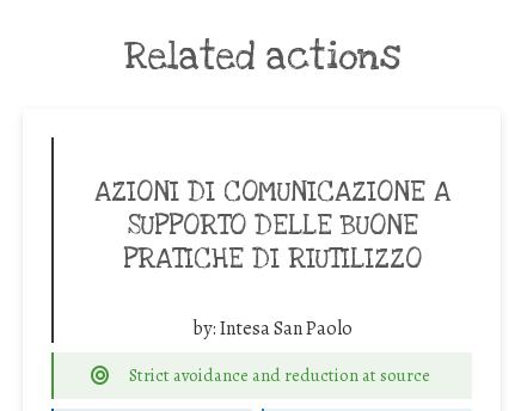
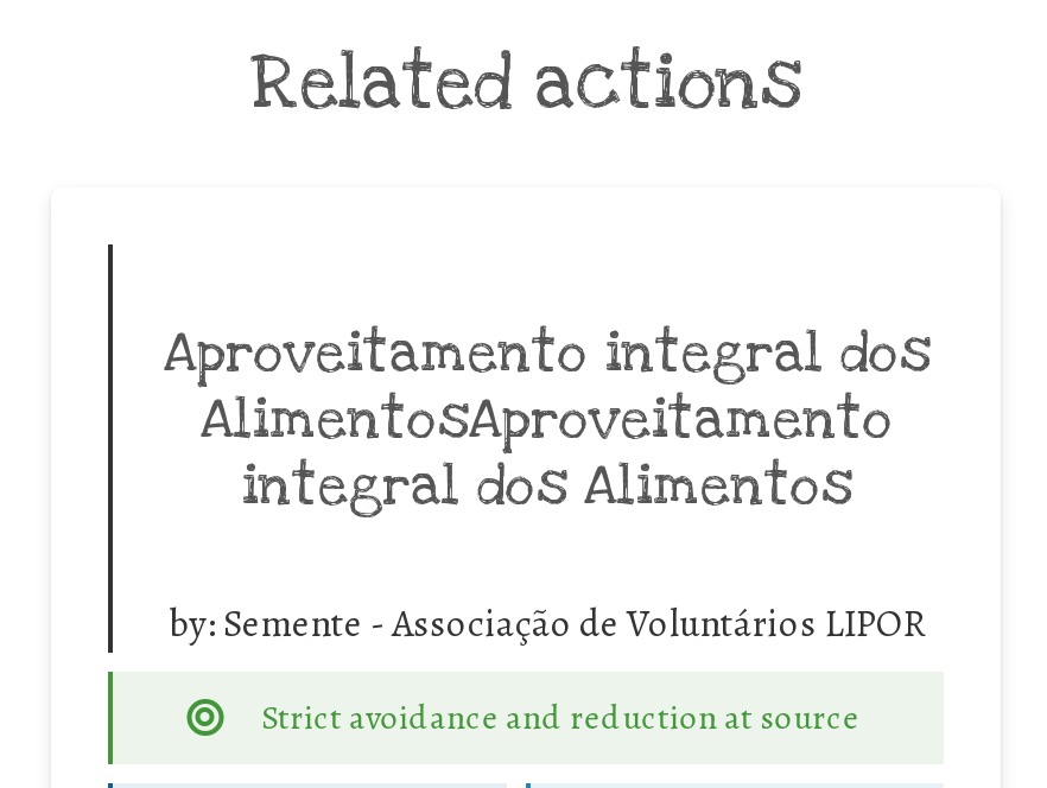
- AZIONI DI COMUNICAZIONE A
- SUPPORTO DELLE BUONE
- PRATICHE DI RIUTILIZZO
+ Aproveitamento integral dos
+ AlimentosAproveitamento
+ integral dos Alimentos

- by: Intesa San Paolo
+ by: Semente - Associação de Voluntários LIPOR
